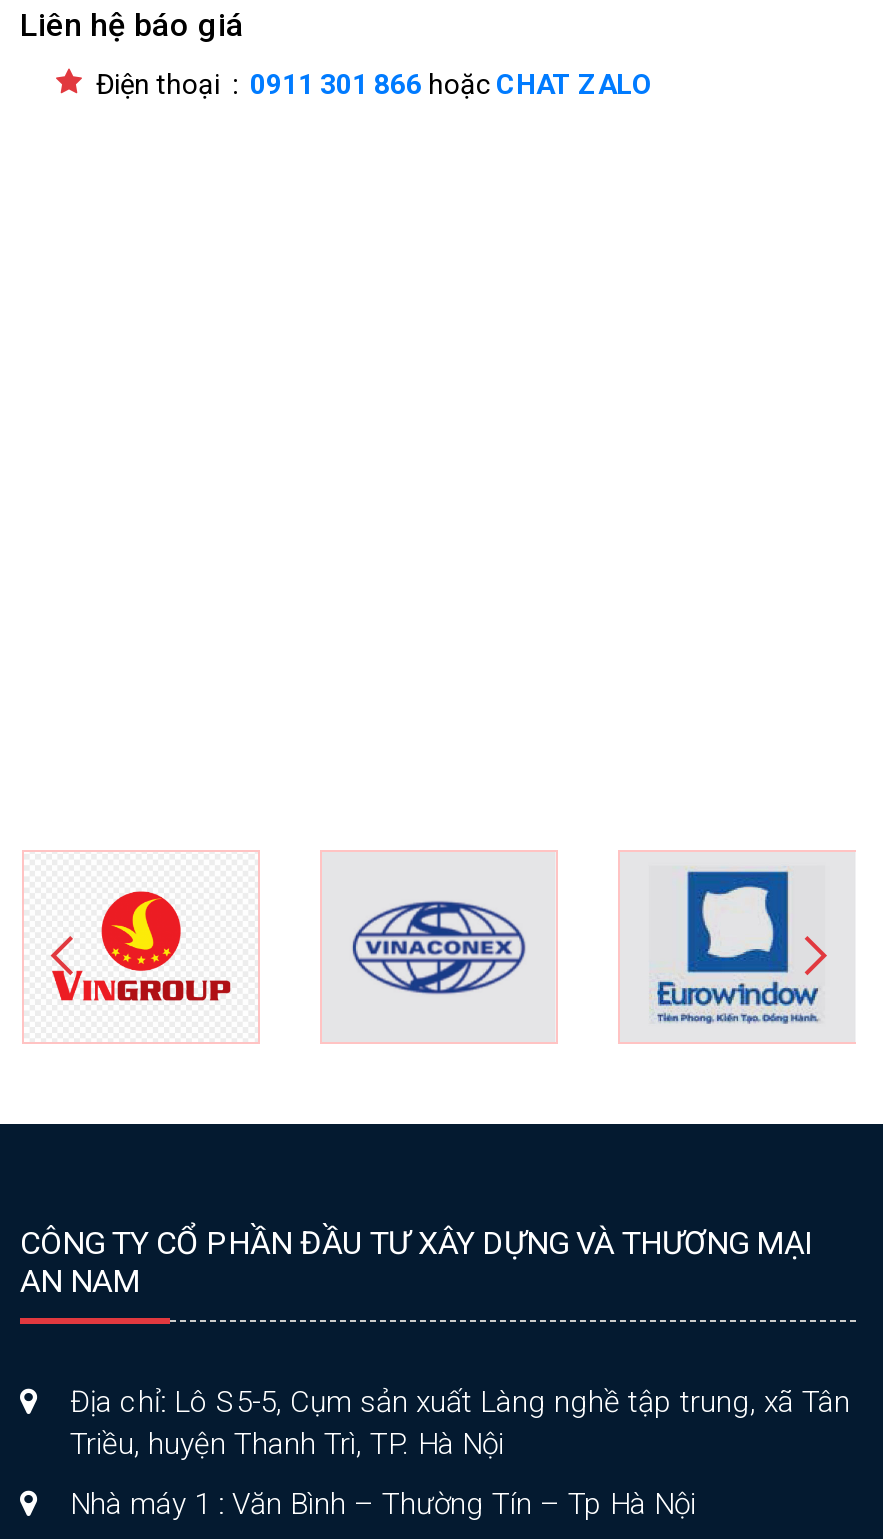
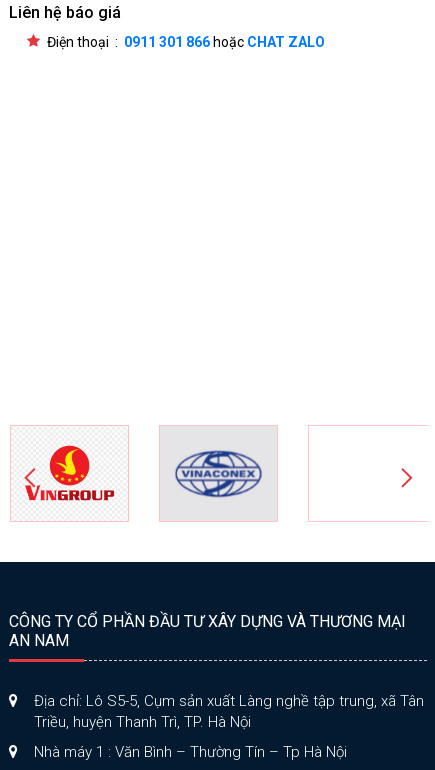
- [image]
